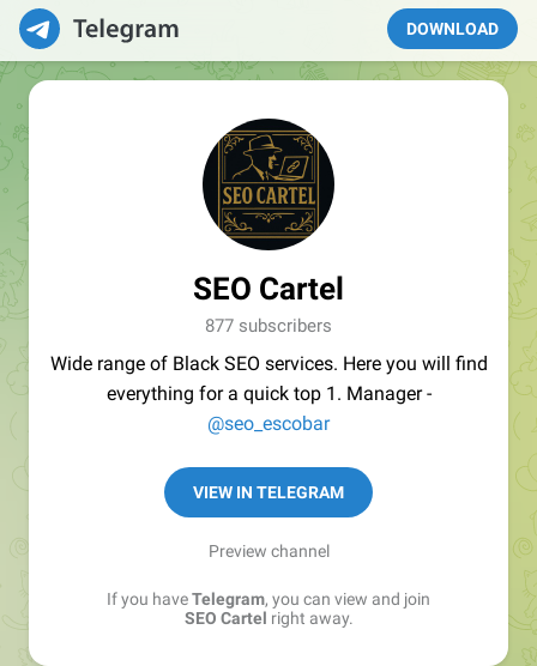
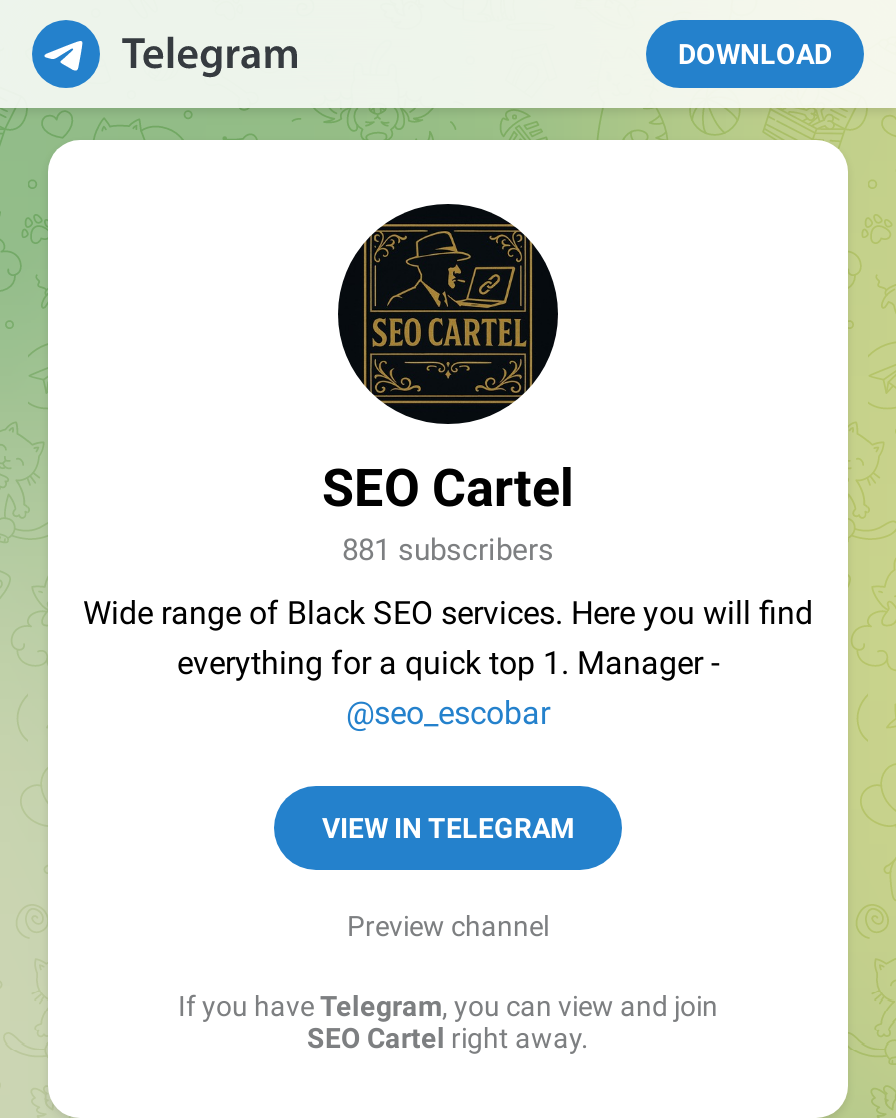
- 877 subscribers
+ 881 subscribers
